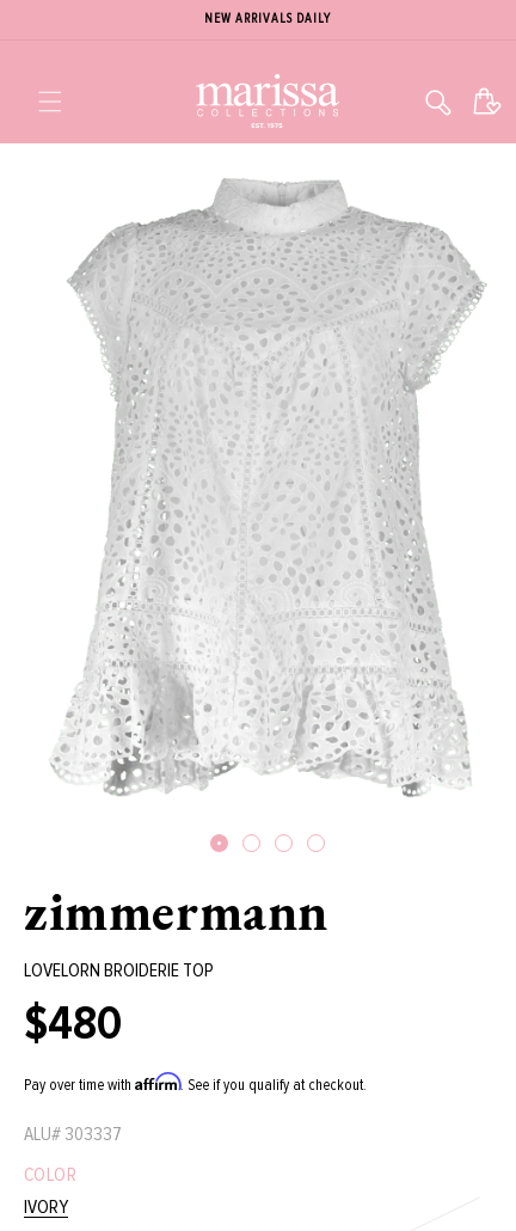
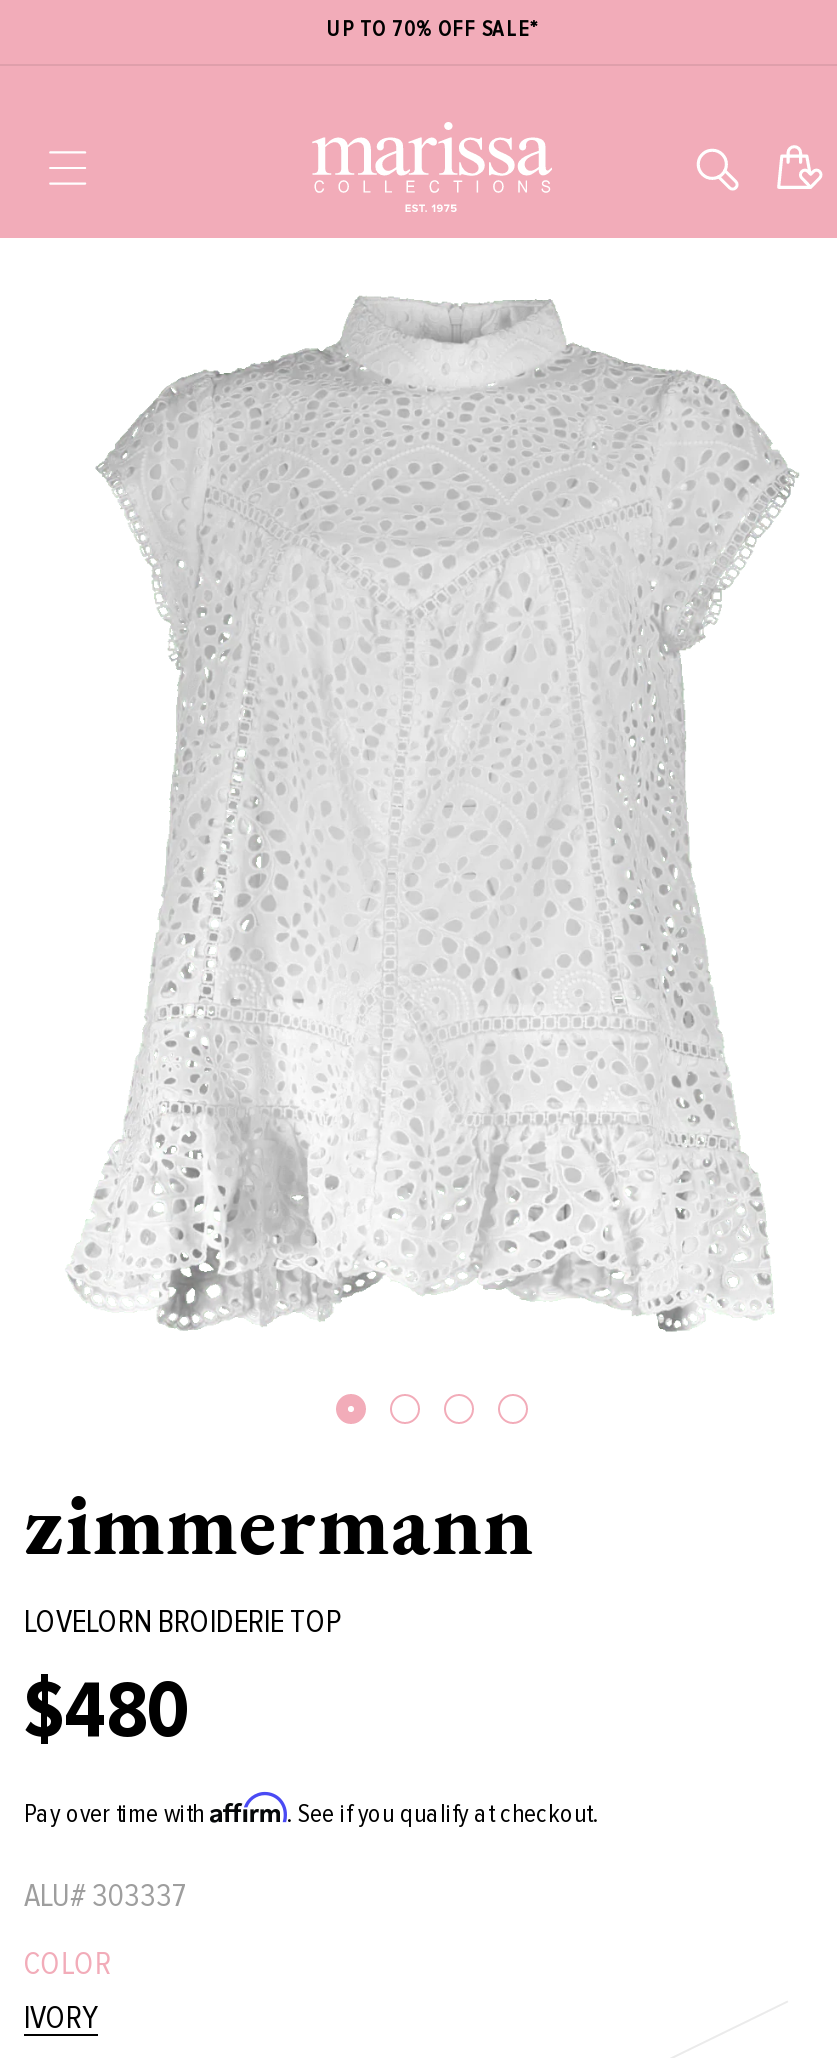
- NEW ARRIVALS DAILY
+ UP TO 70% OFF SALE*
